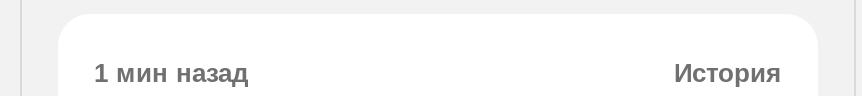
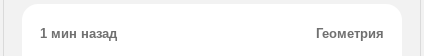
- История
+ Геометрия
